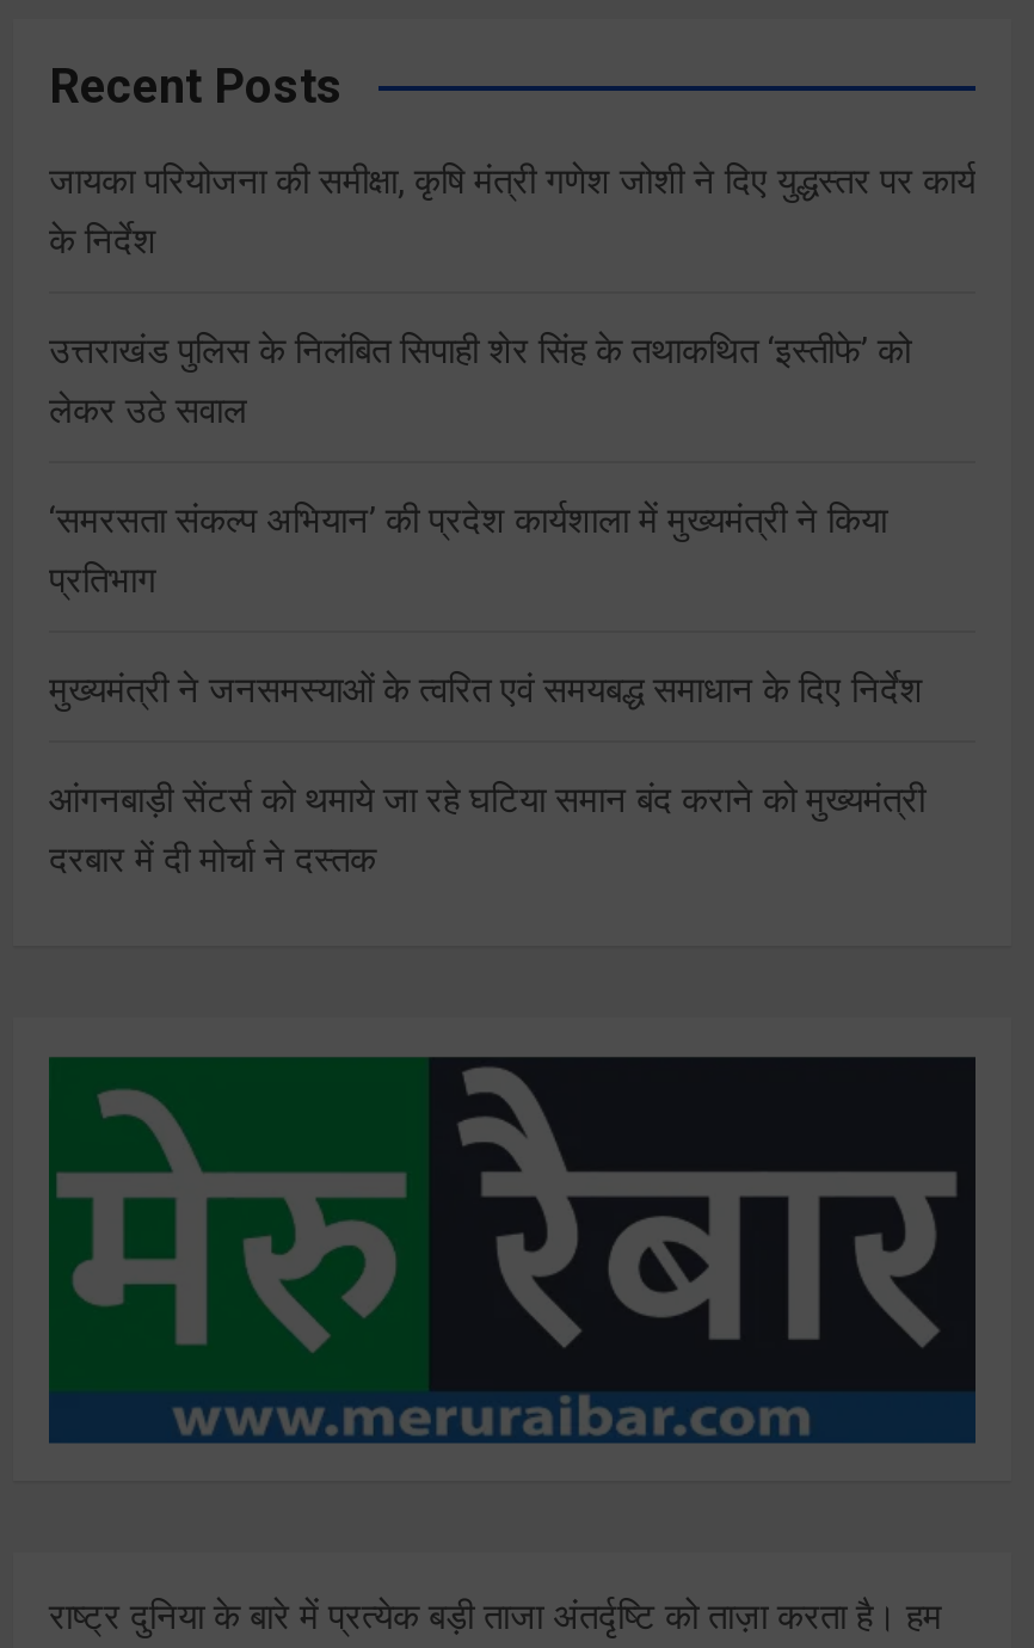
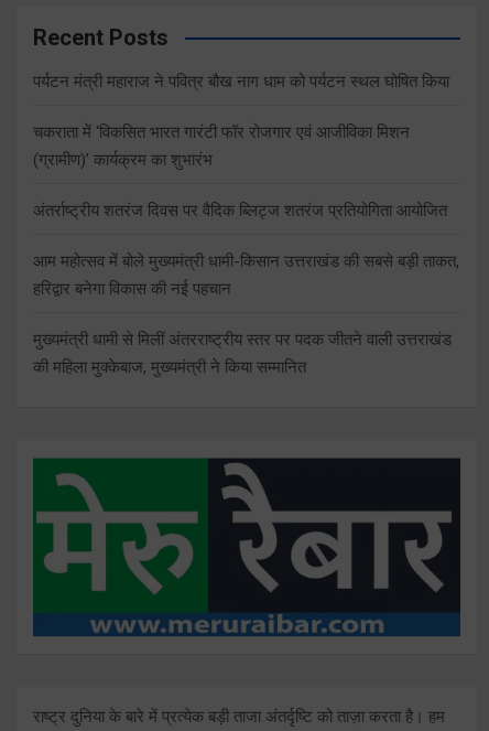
- जायका परियोजना की समीक्षा, कृषि मंत्री गणेश जोशी ने दिए युद्धस्तर पर कार्य
- के निर्देश
+ पर्यटन मंत्री महाराज ने पवित्र बौख नाग धाम को पर्यटन स्थल घोषित किया

- उत्तराखंड पुलिस के निलंबित सिपाही शेर सिंह के तथाकथित ‘इस्तीफे’ को
- लेकर उठे सवाल
+ चकराता में ‘विकसित भारत गारंटी फॉर रोजगार एवं आजीविका मिशन
+ (ग्रामीण)’ कार्यक्रम का शुभारंभ

- ‘समरसता संकल्प अभियान’ की प्रदेश कार्यशाला में मुख्यमंत्री ने किया
- प्रतिभाग
+ अंतर्राष्ट्रीय शतरंज दिवस पर वैदिक ब्लिट्ज शतरंज प्रतियोगिता आयोजित

- मुख्यमंत्री ने जनसमस्याओं के त्वरित एवं समयबद्ध समाधान के दिए निर्देश
+ आम महोत्सव में बोले मुख्यमंत्री धामी-किसान उत्तराखंड की सबसे बड़ी ताकत,
+ हरिद्वार बनेगा विकास की नई पहचान

- आंगनबाड़ी सेंटर्स को थमाये जा रहे घटिया समान बंद कराने को मुख्यमंत्री
- दरबार में दी मोर्चा ने दस्तक
+ मुख्यमंत्री धामी से मिलीं अंतरराष्ट्रीय स्तर पर पदक जीतने वाली उत्तराखंड
+ की महिला मुक्केबाज, मुख्यमंत्री ने किया सम्मानित
